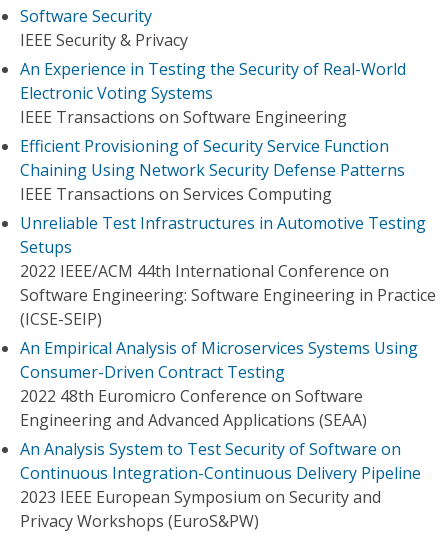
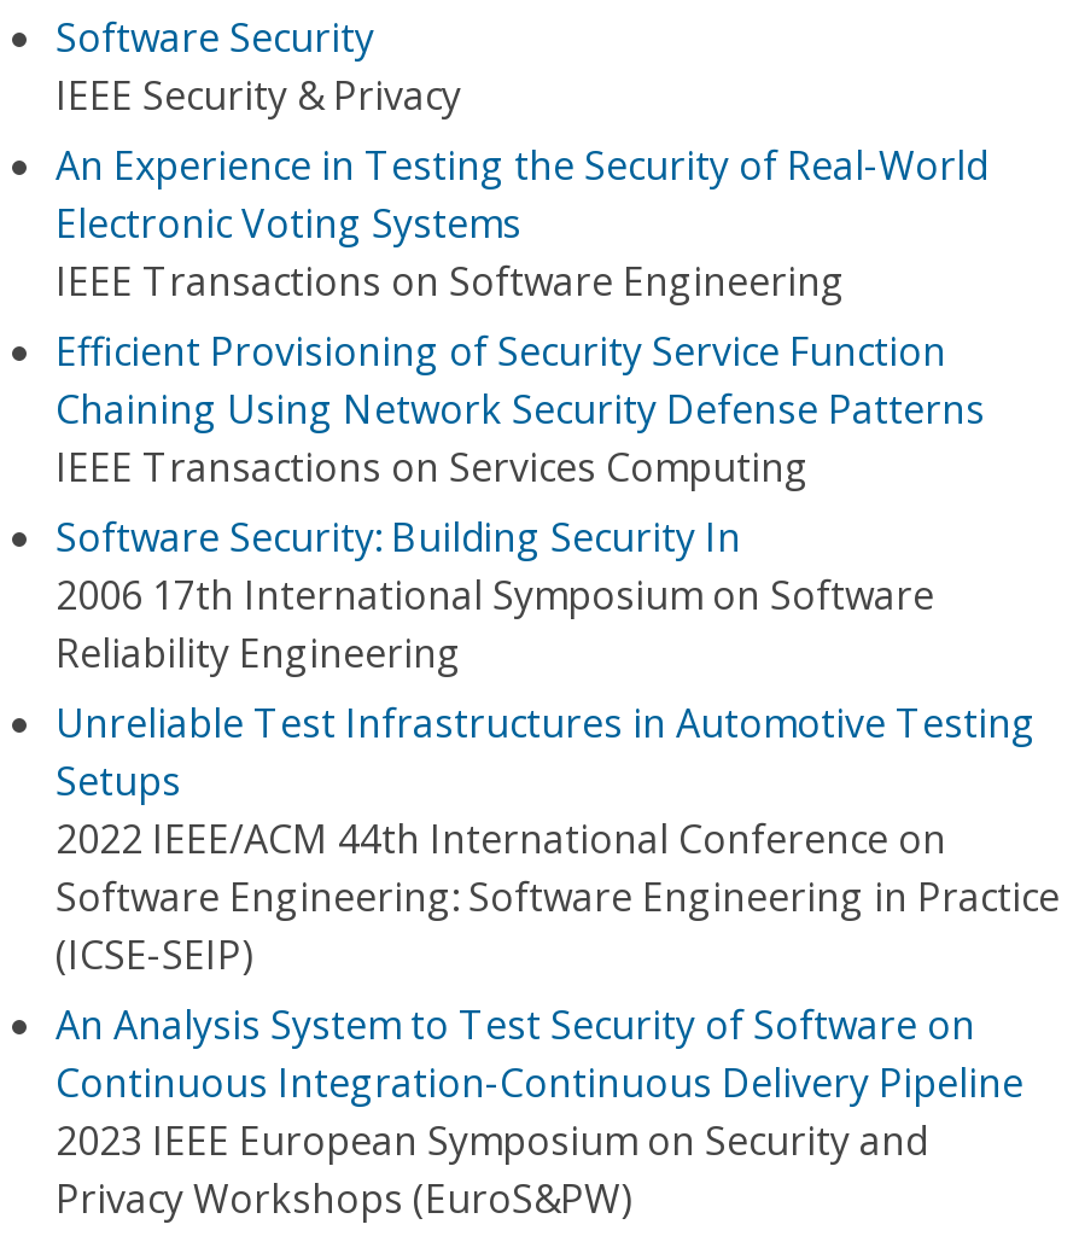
+ Software Security: Building Security In
+ 2006 17th International Symposium on Software
+ Reliability Engineering

moved down: Unreliable Test Infrastructures in Automotive Testing | Setups | 2022 IEEE/ACM 44th International Conference on | Software Engineering: Software Engineering in Practice | (ICSE-SEIP)

- An Empirical Analysis of Microservices Systems Using
- Consumer-Driven Contract Testing
- 2022 48th Euromicro Conference on Software
- Engineering and Advanced Applications (SEAA)
